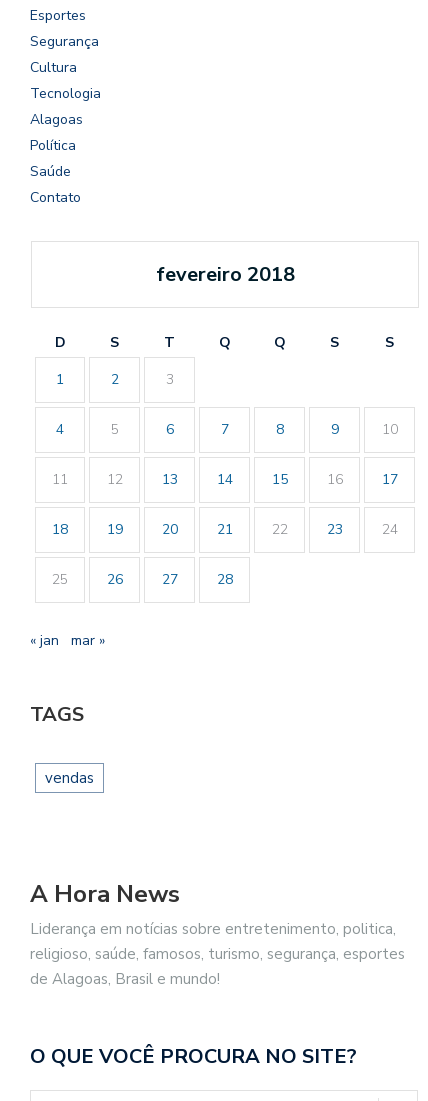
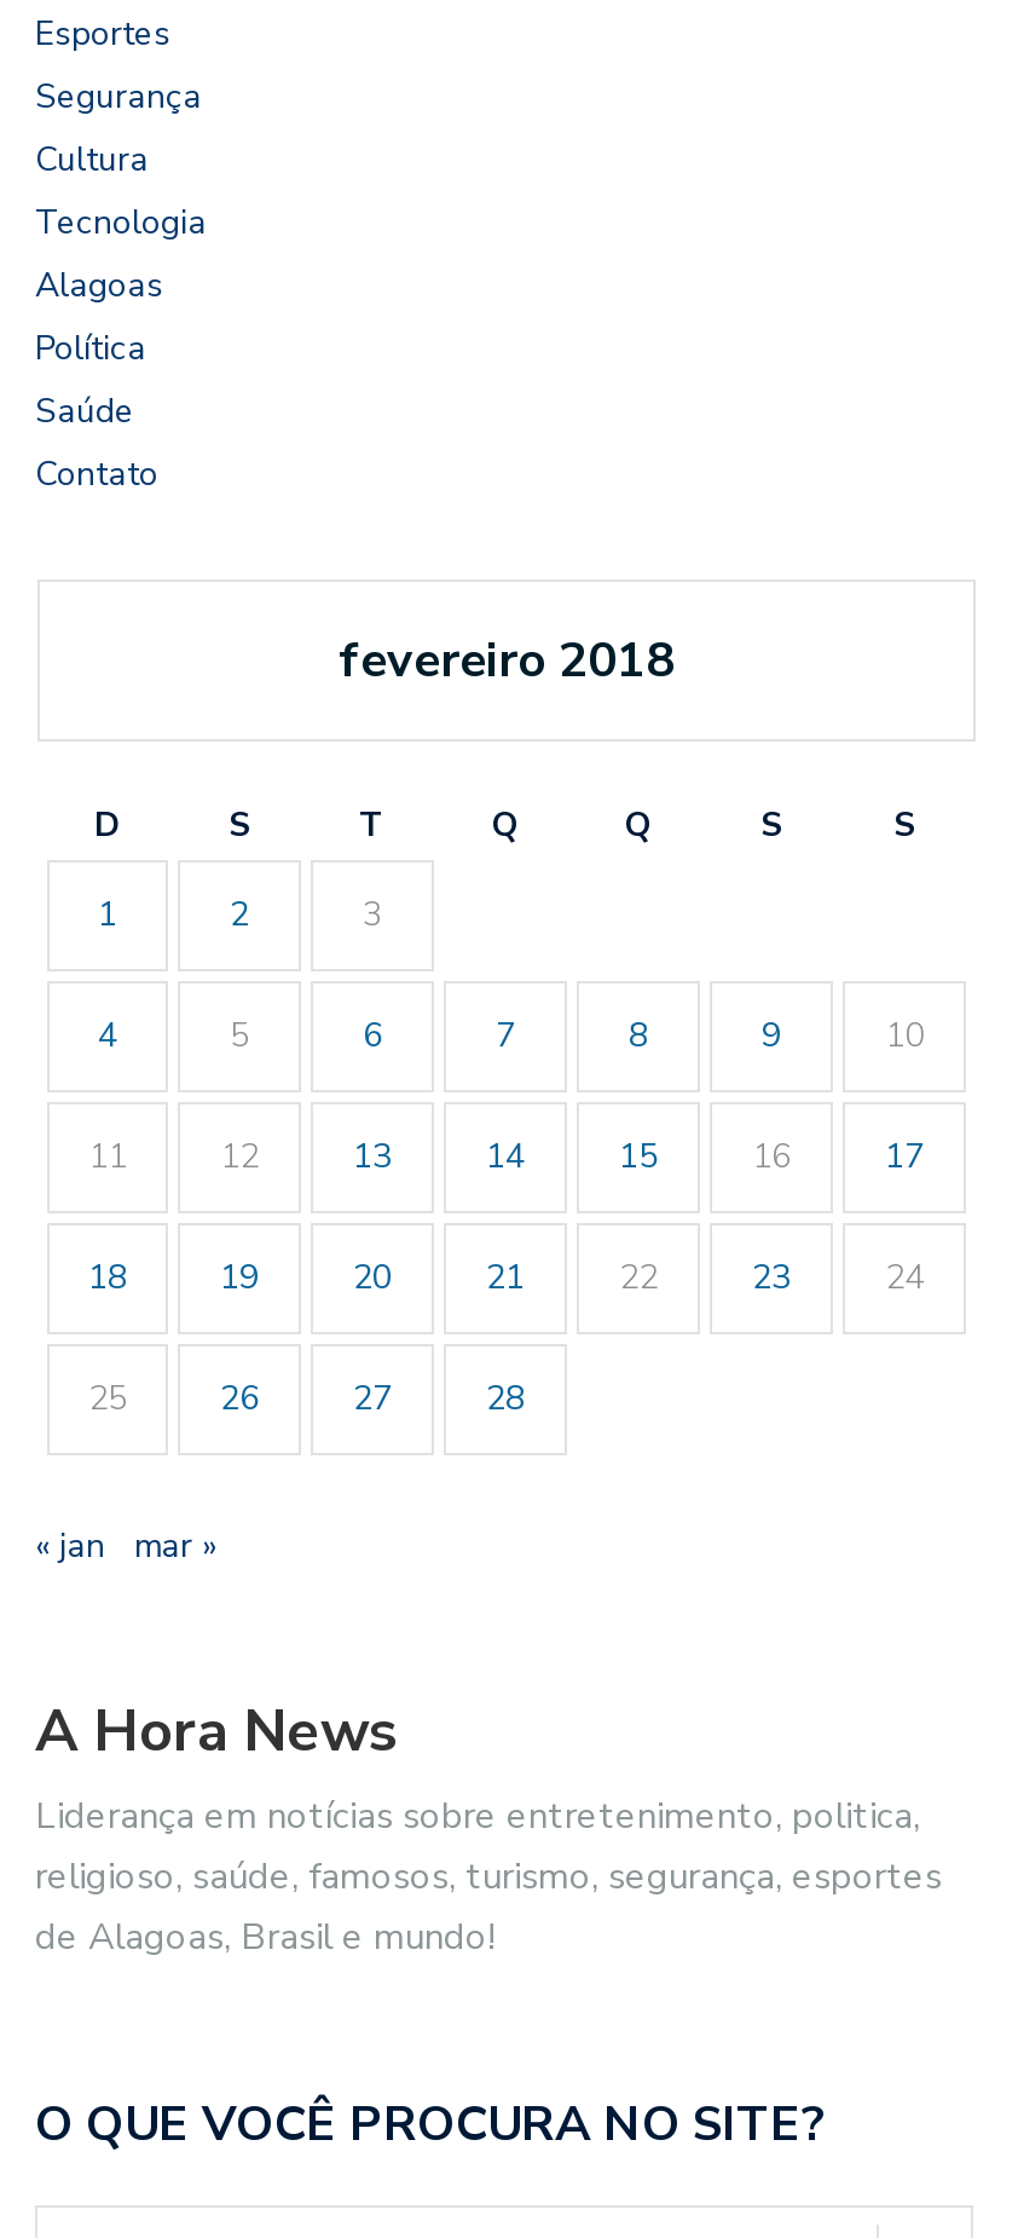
- TAGS
- vendas
